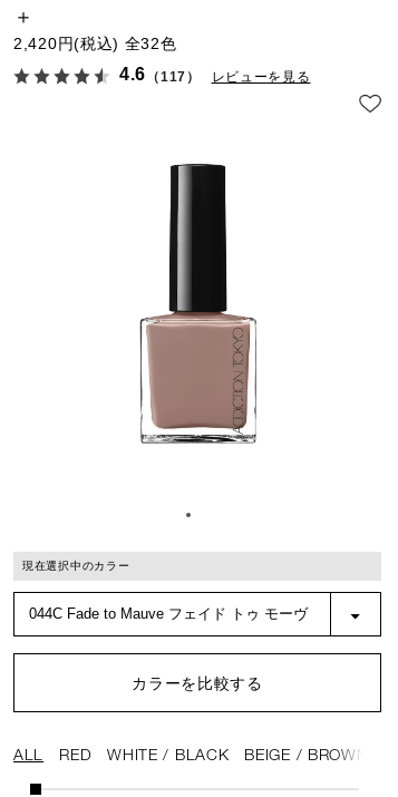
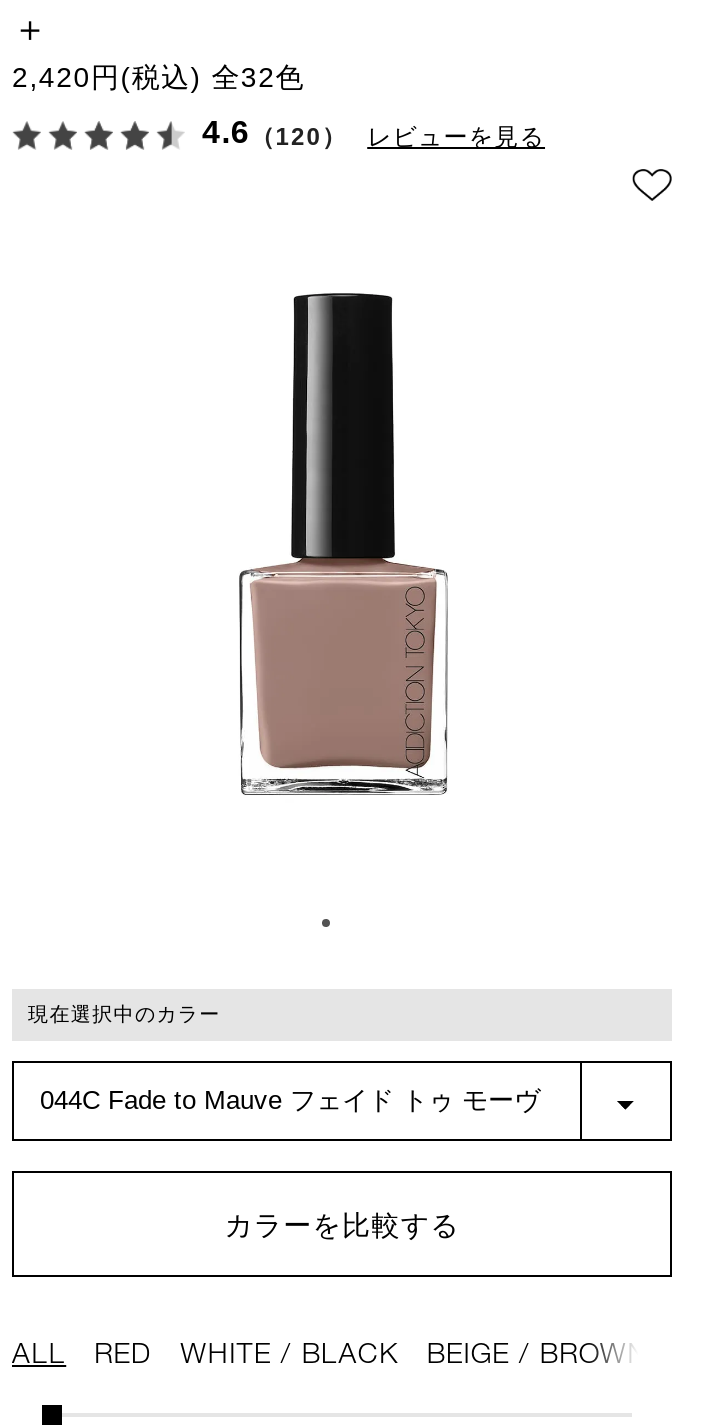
- 4.6（117） レビューを見る
+ 4.6（120） レビューを見る
